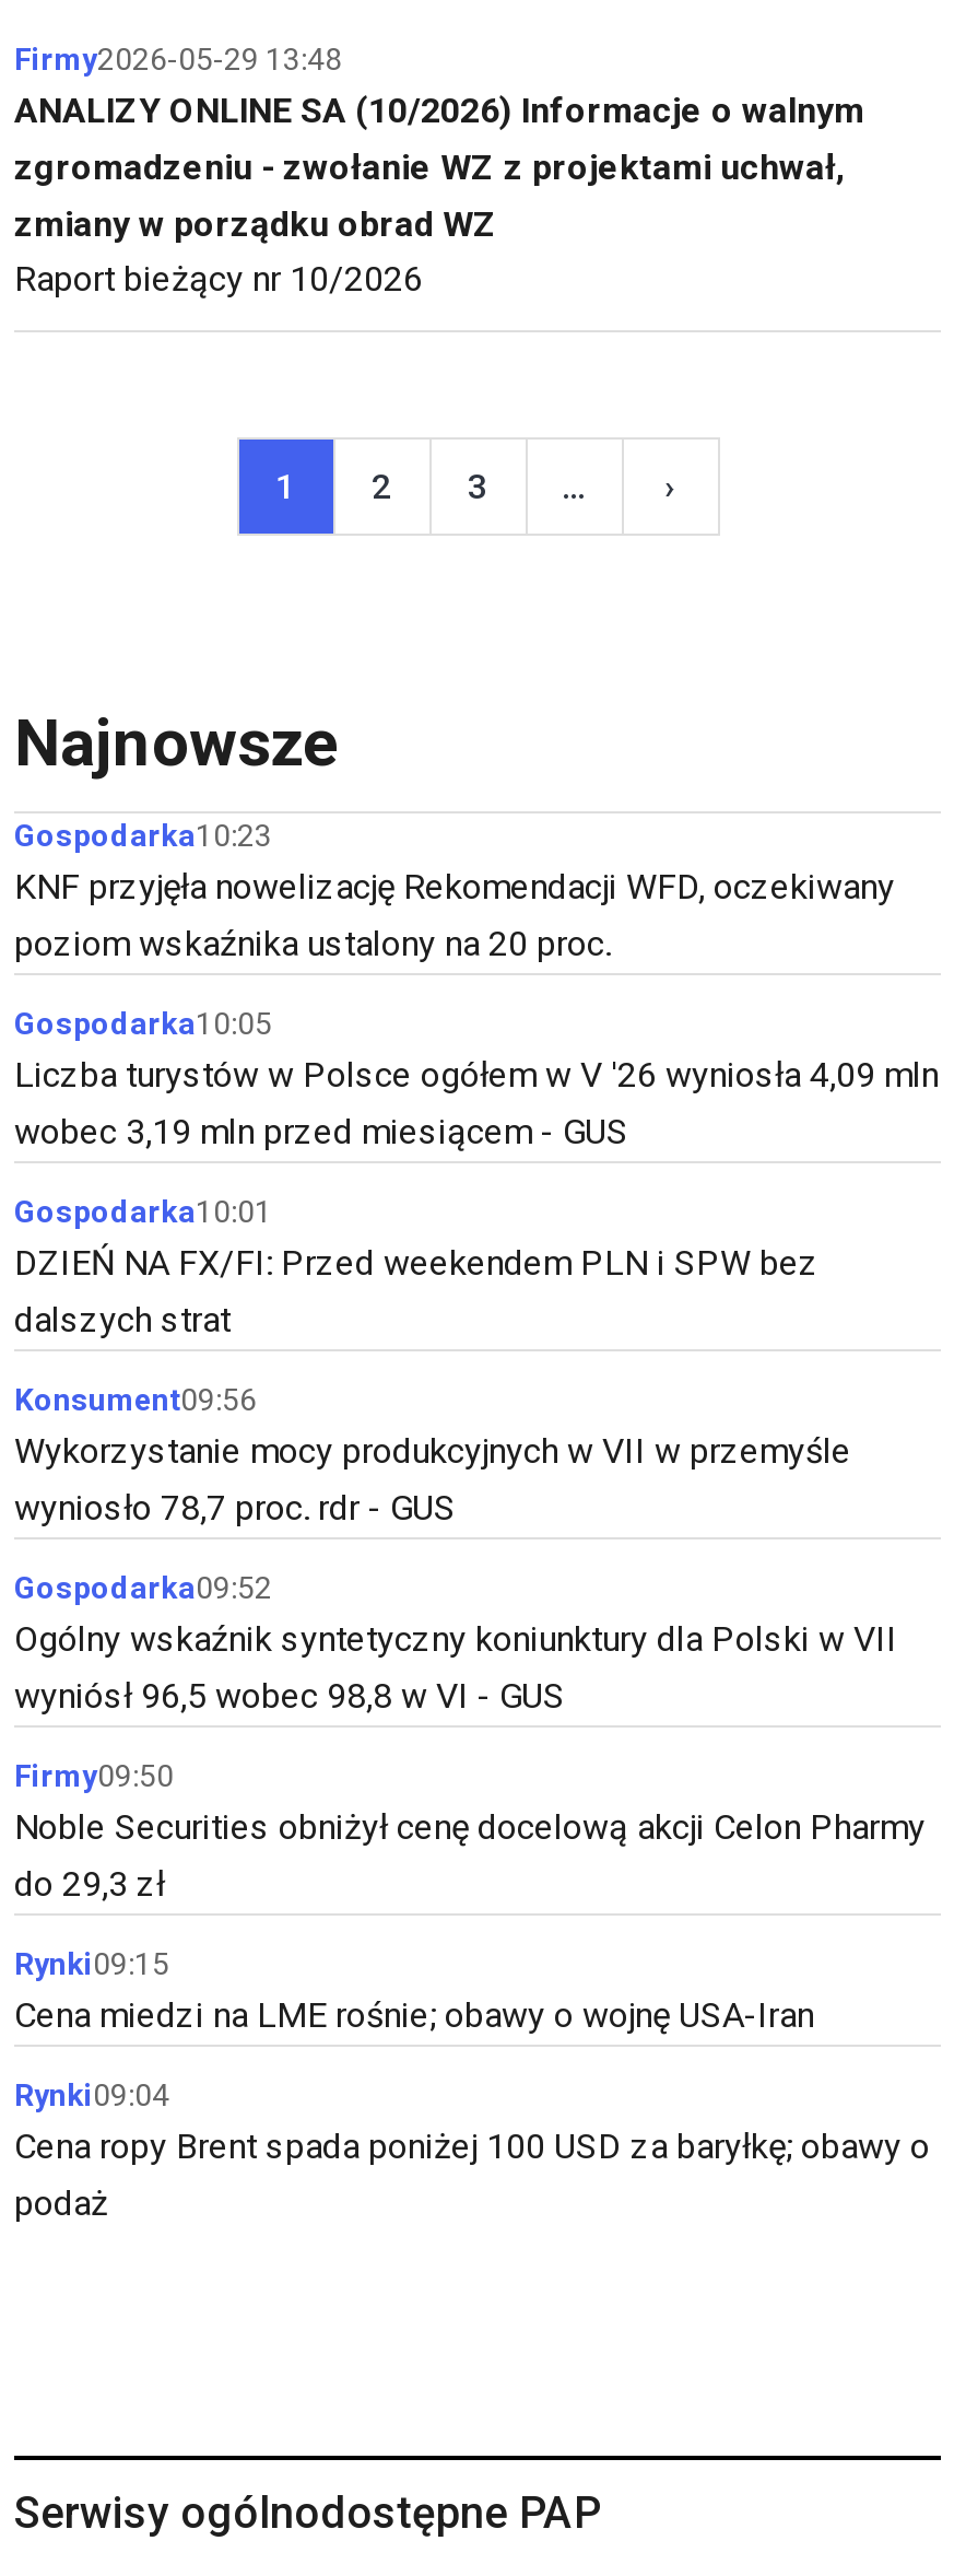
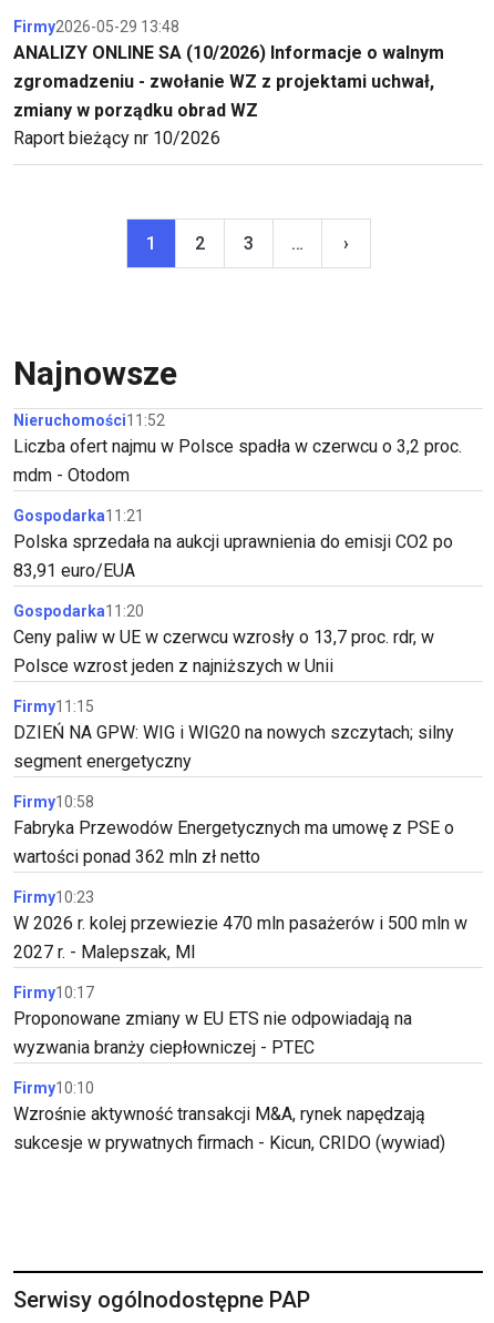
- Gospodarka10:23
- KNF przyjęła nowelizację Rekomendacji WFD, oczekiwany
- poziom wskaźnika ustalony na 20 proc.
+ Nieruchomości11:52
+ Liczba ofert najmu w Polsce spadła w czerwcu o 3,2 proc.
+ mdm - Otodom

- Gospodarka10:05
- Liczba turystów w Polsce ogółem w V '26 wyniosła 4,09 mln
- wobec 3,19 mln przed miesiącem - GUS
+ Gospodarka11:21
+ Polska sprzedała na aukcji uprawnienia do emisji CO2 po
+ 83,91 euro/EUA

- Gospodarka10:01
- DZIEŃ NA FX/FI: Przed weekendem PLN i SPW bez
- dalszych strat
+ Gospodarka11:20
+ Ceny paliw w UE w czerwcu wzrosły o 13,7 proc. rdr, w
+ Polsce wzrost jeden z najniższych w Unii

- Konsument09:56
- Wykorzystanie mocy produkcyjnych w VII w przemyśle
- wyniosło 78,7 proc. rdr - GUS
+ Firmy11:15
+ DZIEŃ NA GPW: WIG i WIG20 na nowych szczytach; silny
+ segment energetyczny

- Gospodarka09:52
- Ogólny wskaźnik syntetyczny koniunktury dla Polski w VII
- wyniósł 96,5 wobec 98,8 w VI - GUS
+ Firmy10:58
+ Fabryka Przewodów Energetycznych ma umowę z PSE o
+ wartości ponad 362 mln zł netto

- Firmy09:50
- Noble Securities obniżył cenę docelową akcji Celon Pharmy
- do 29,3 zł
+ Firmy10:23
+ W 2026 r. kolej przewiezie 470 mln pasażerów i 500 mln w
+ 2027 r. - Malepszak, MI

- Rynki09:15
- Cena miedzi na LME rośnie; obawy o wojnę USA-Iran
+ Firmy10:17
+ Proponowane zmiany w EU ETS nie odpowiadają na
+ wyzwania branży ciepłowniczej - PTEC

- Rynki09:04
- Cena ropy Brent spada poniżej 100 USD za baryłkę; obawy o
- podaż
+ Firmy10:10
+ Wzrośnie aktywność transakcji M&A, rynek napędzają
+ sukcesje w prywatnych firmach - Kicun, CRIDO (wywiad)
